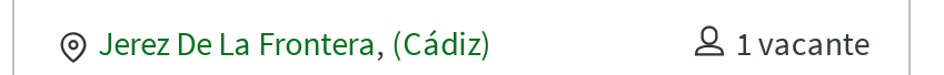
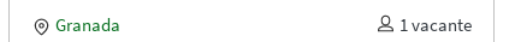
- Jerez De La Frontera, (Cádiz)
+ Granada
